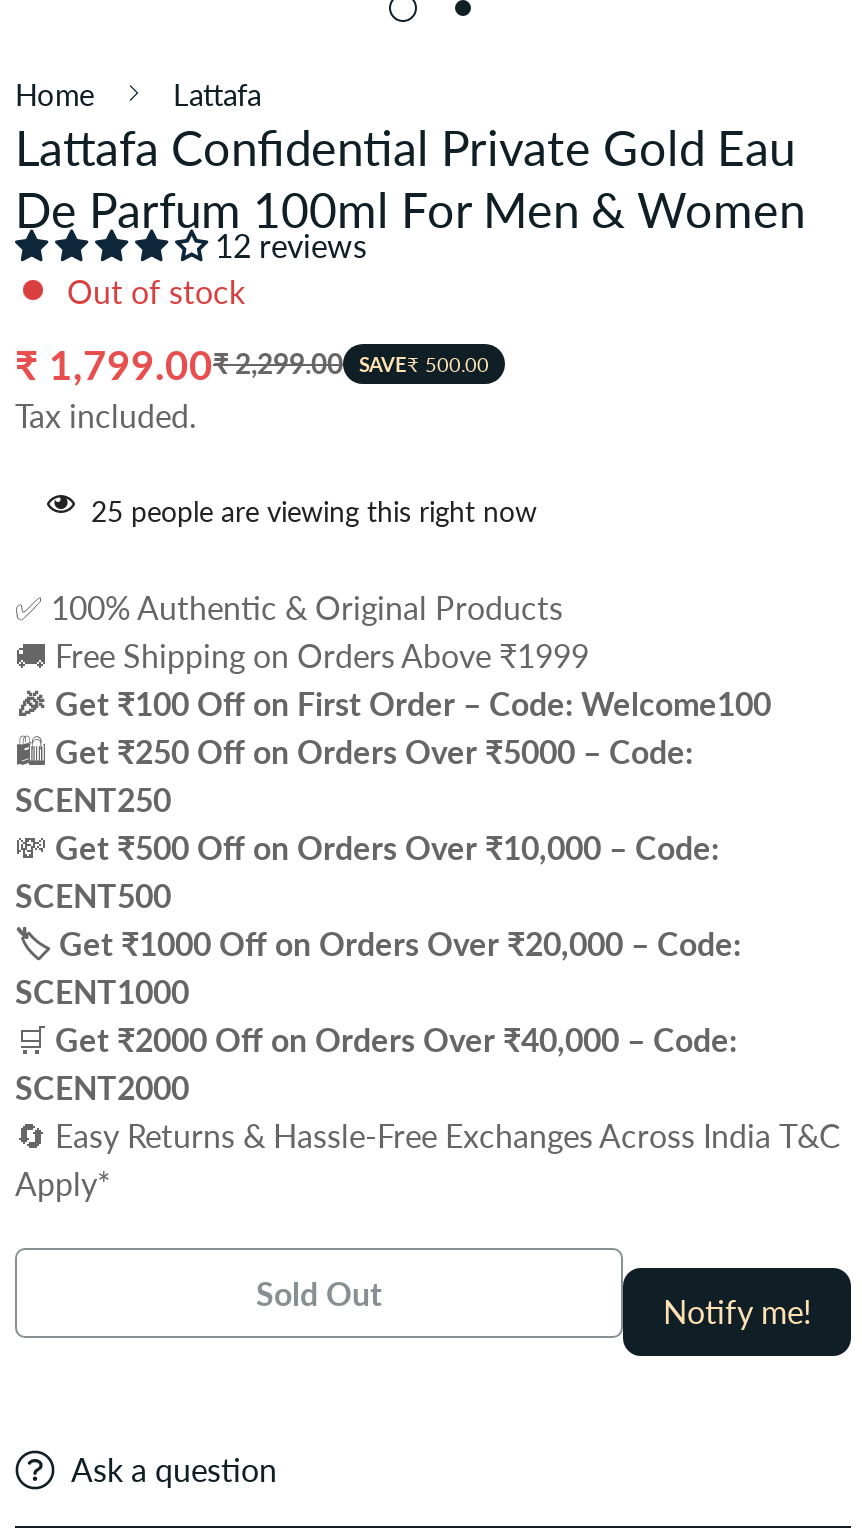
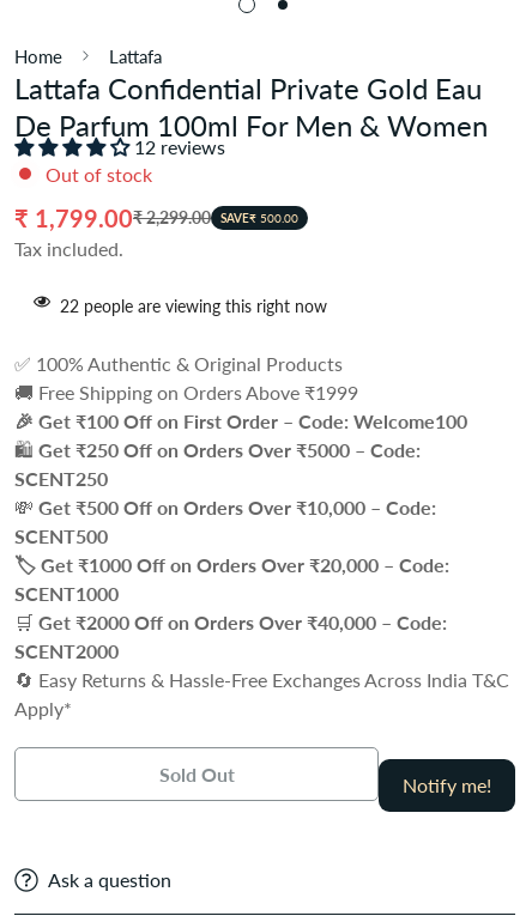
- 25 people are viewing this right now
+ 22 people are viewing this right now
